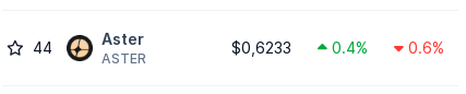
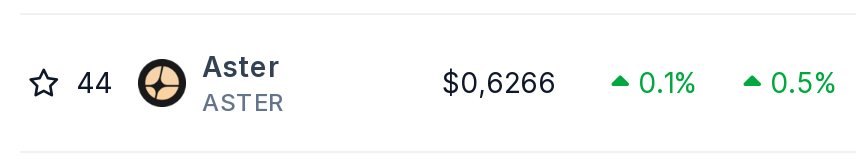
- $0,6233
+ $0,6266

- 0.4%
+ 0.1%

- 0.6%
+ 0.5%
